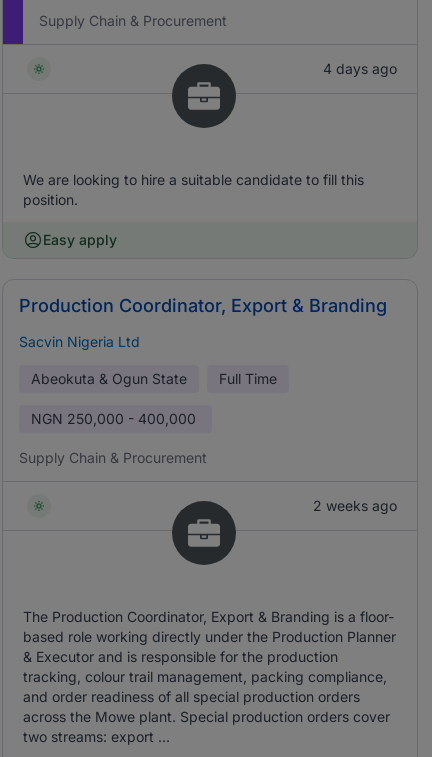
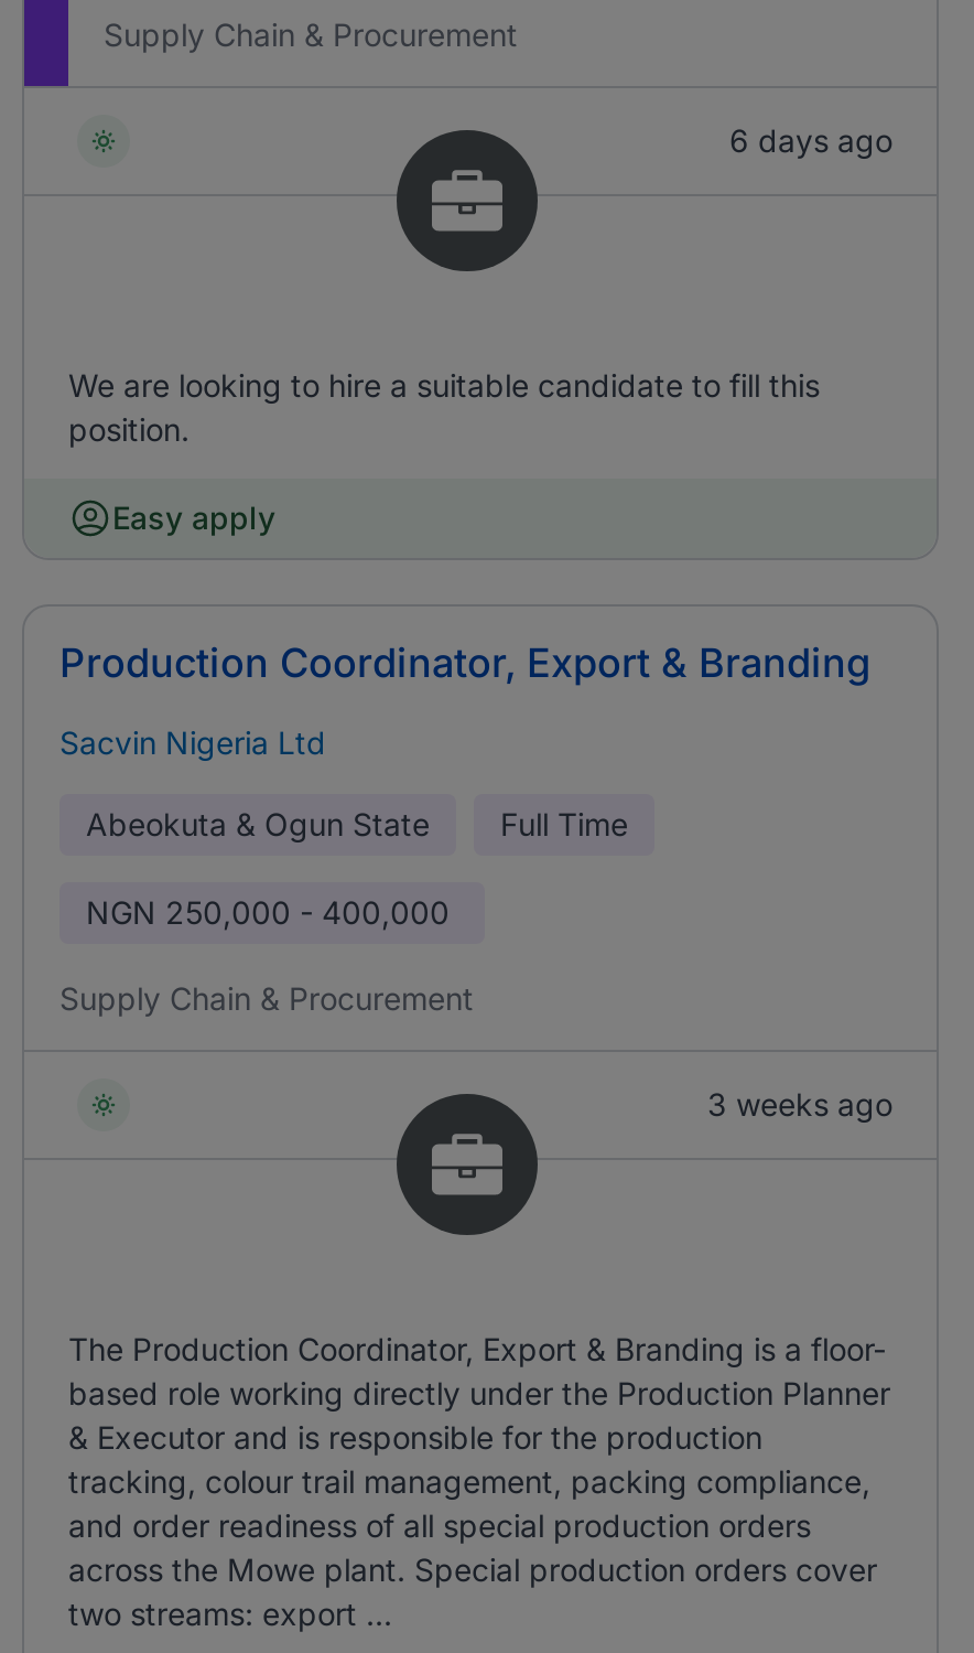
- 4 days ago
+ 6 days ago

- 2 weeks ago
+ 3 weeks ago
